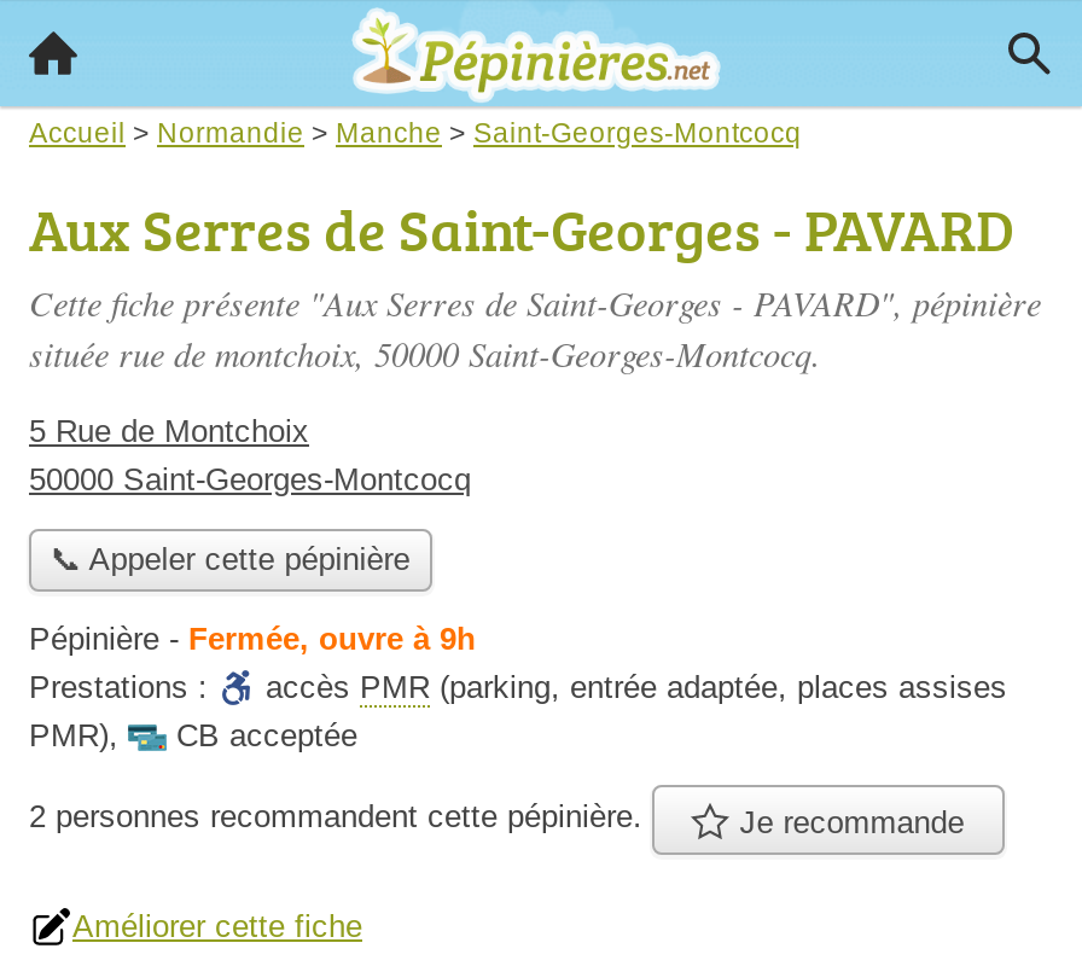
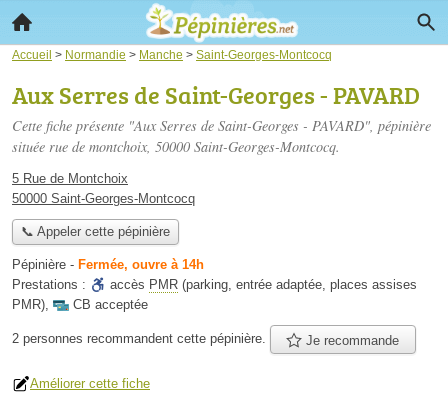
- Pépinière - Fermée, ouvre à 9h
+ Pépinière - Fermée, ouvre à 14h
